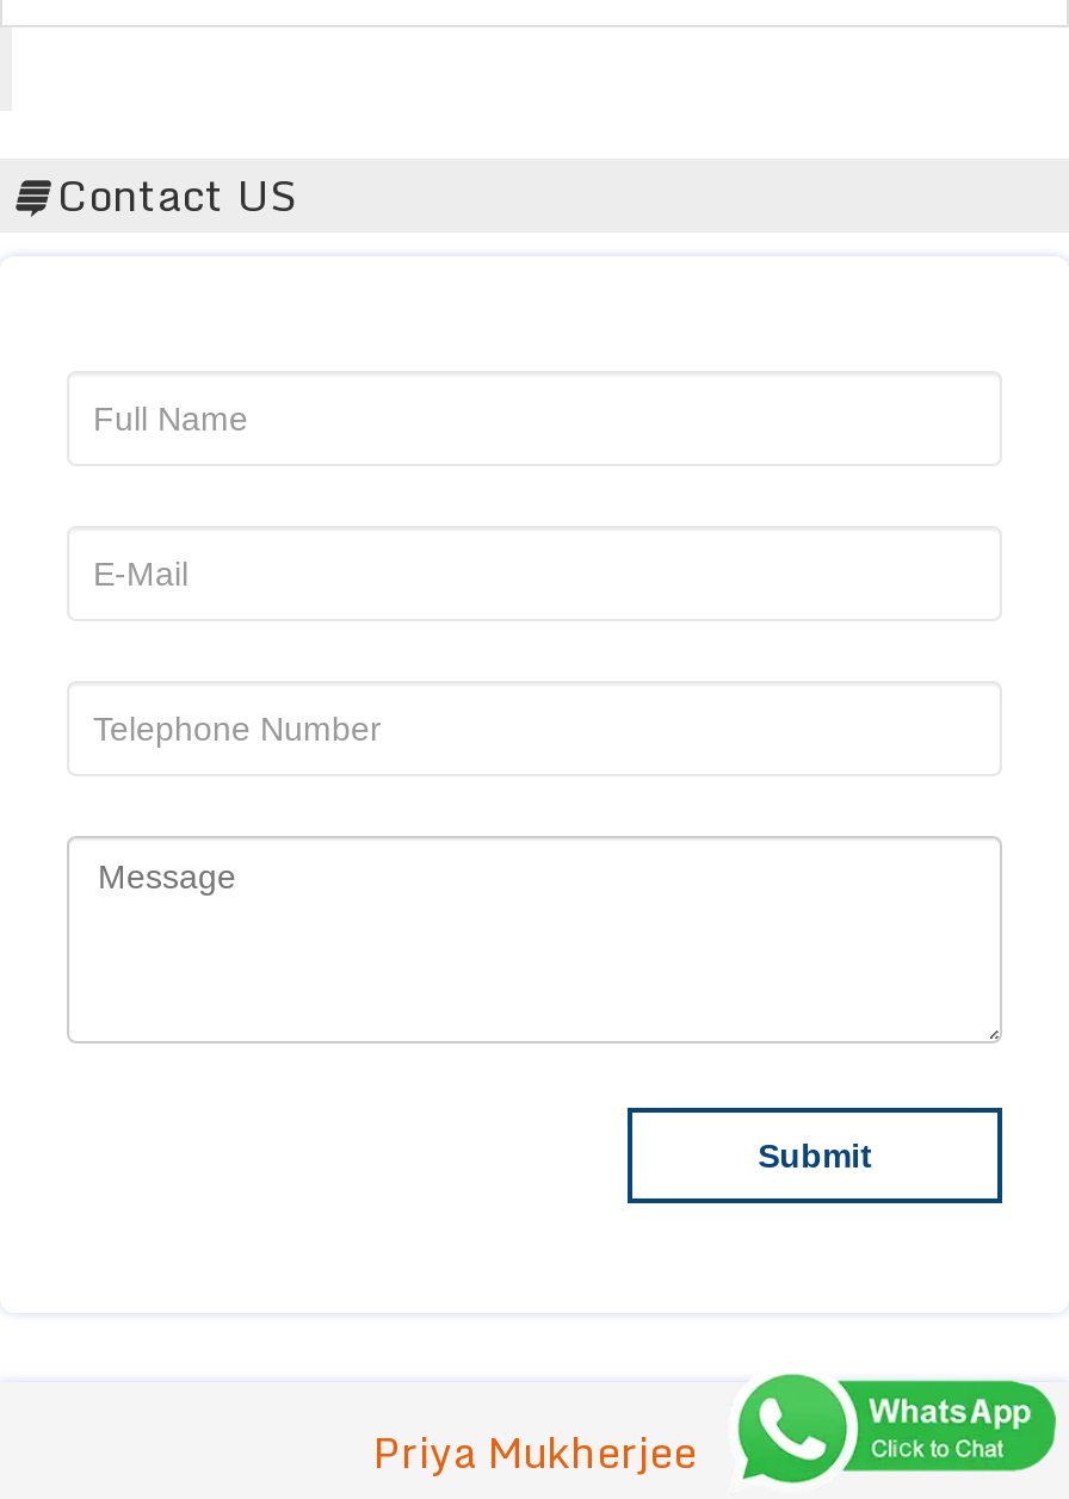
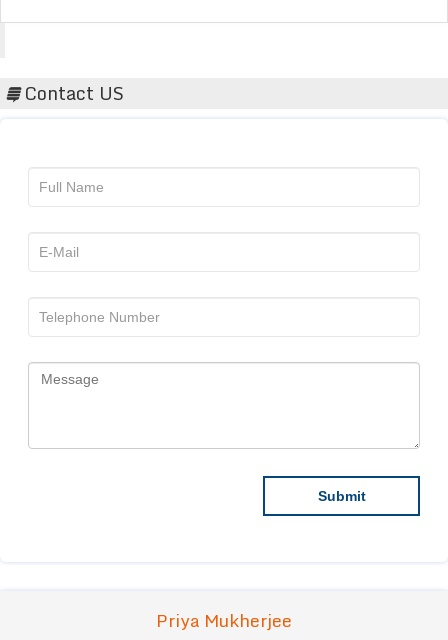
- [image]
